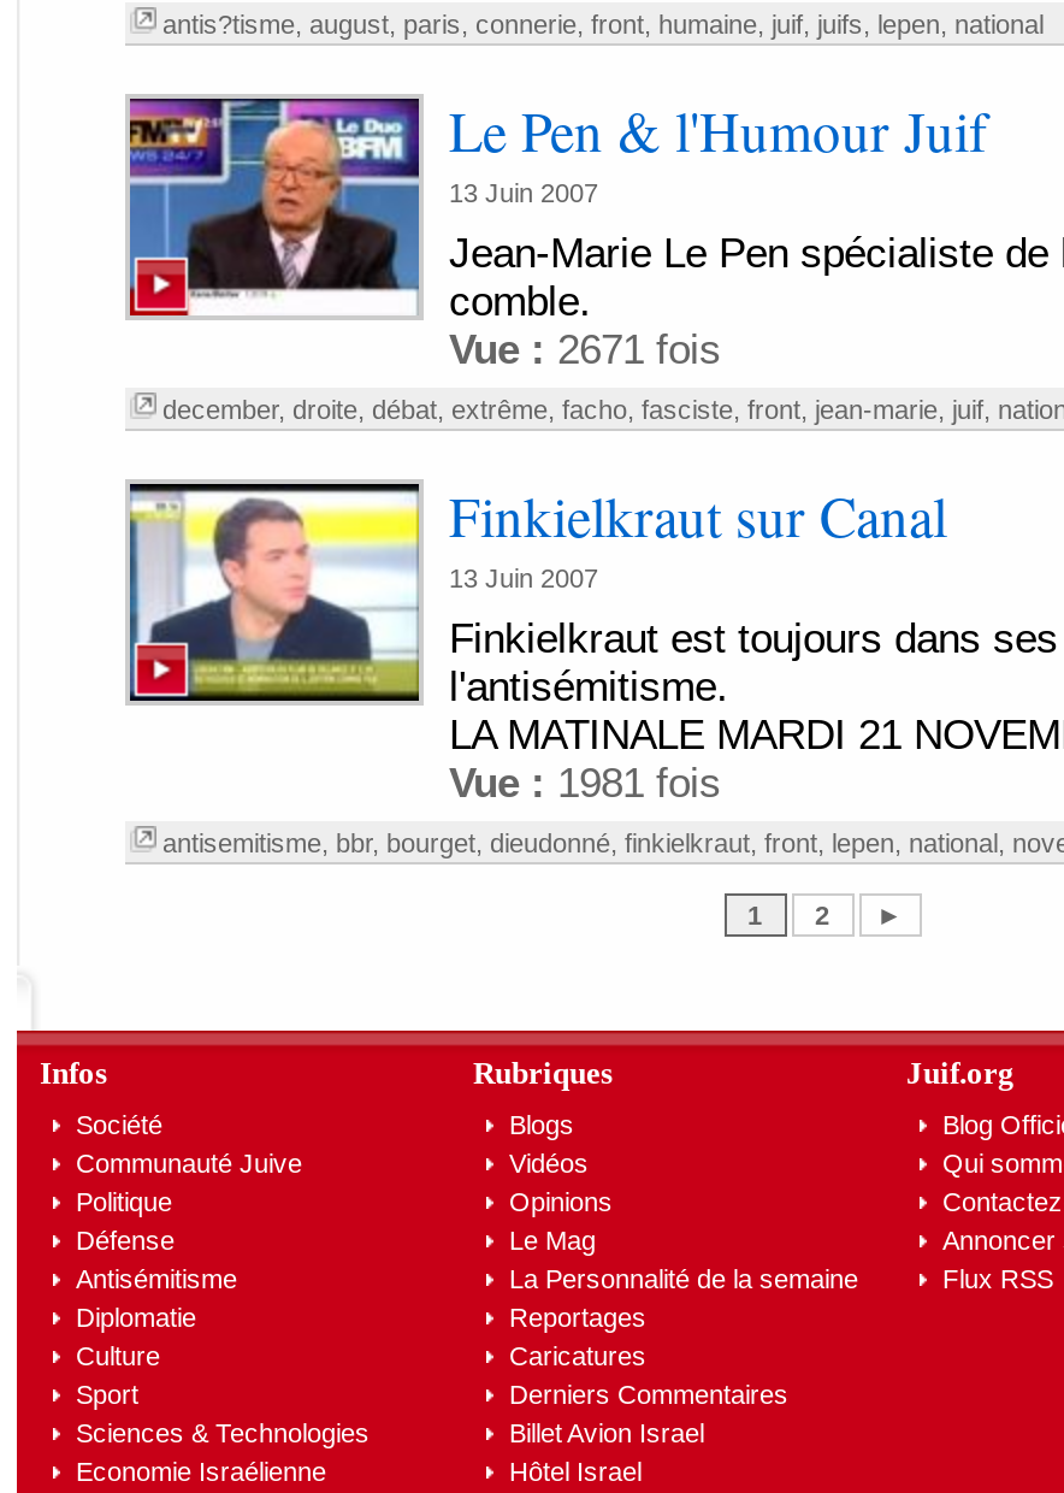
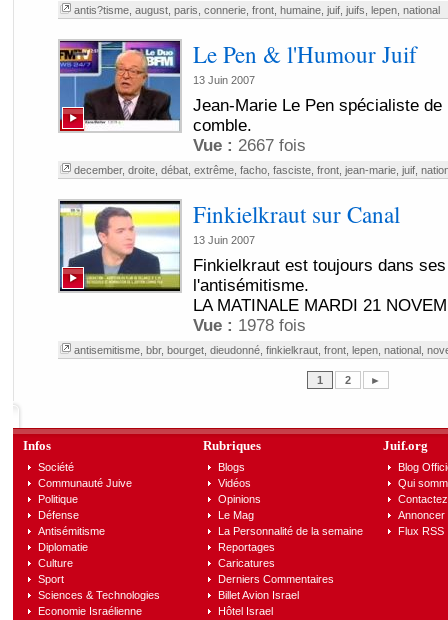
- Vue : 2671 fois
+ Vue : 2667 fois

- Vue : 1981 fois
+ Vue : 1978 fois
